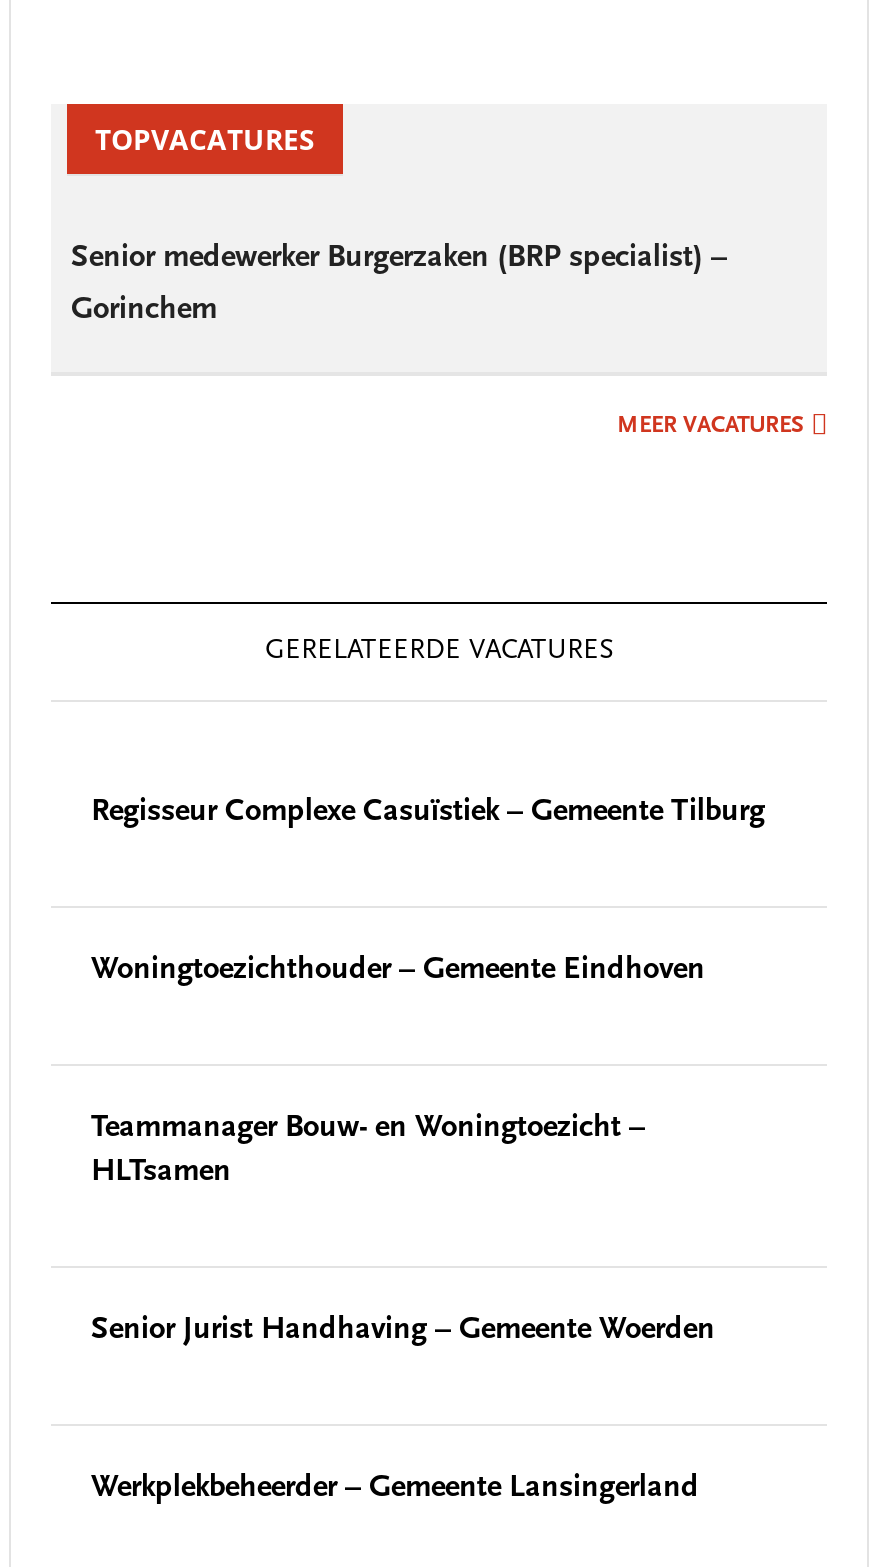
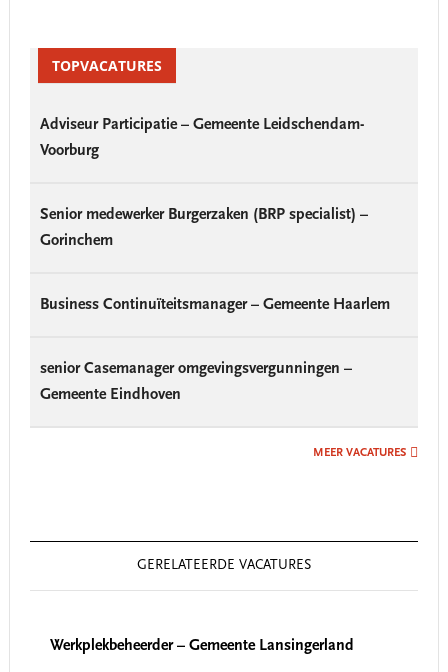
+ Adviseur Participatie – Gemeente Leidschendam-
+ Voorburg

moved down: Senior medewerker Burgerzaken (BRP specialist) – | Gorinchem

+ Business Continuïteitsmanager – Gemeente Haarlem

+ senior Casemanager omgevingsvergunningen –
+ Gemeente Eindhoven

moved down: MEER VACATURES | GERELATEERDE VACATURES

- Regisseur Complexe Casuïstiek – Gemeente Tilburg

- Woningtoezichthouder – Gemeente Eindhoven

- Teammanager Bouw- en Woningtoezicht –
- HLTsamen

- Senior Jurist Handhaving – Gemeente Woerden
